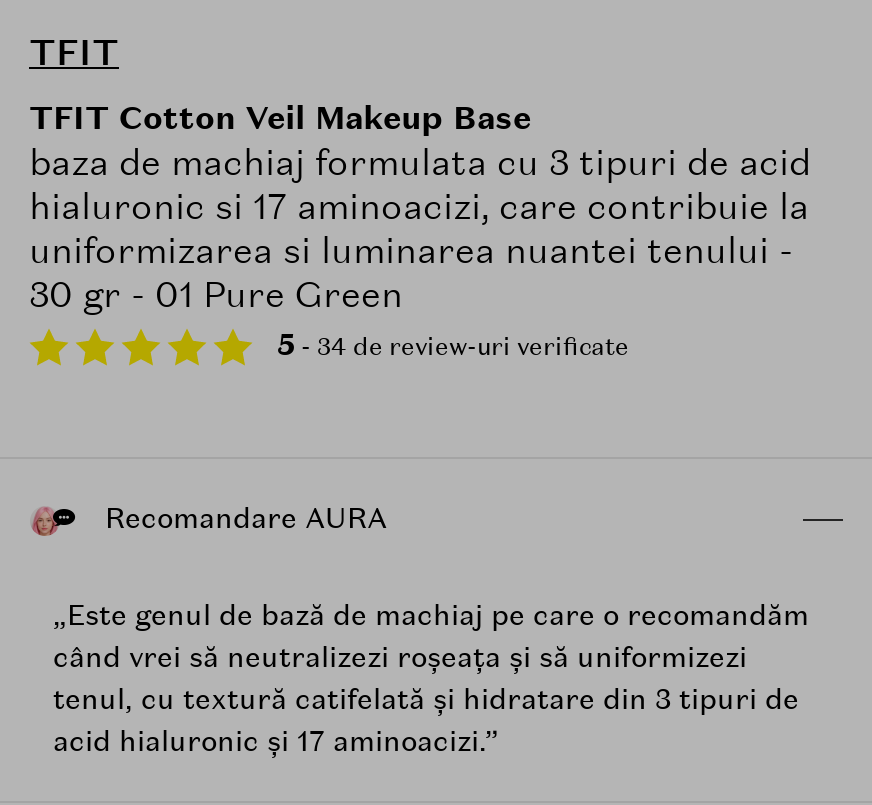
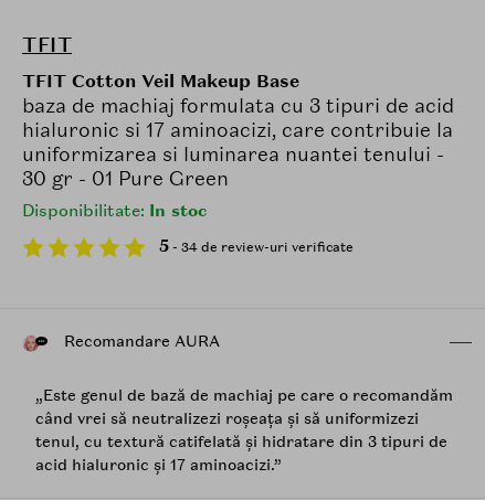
+ Disponibilitate: In stoc
